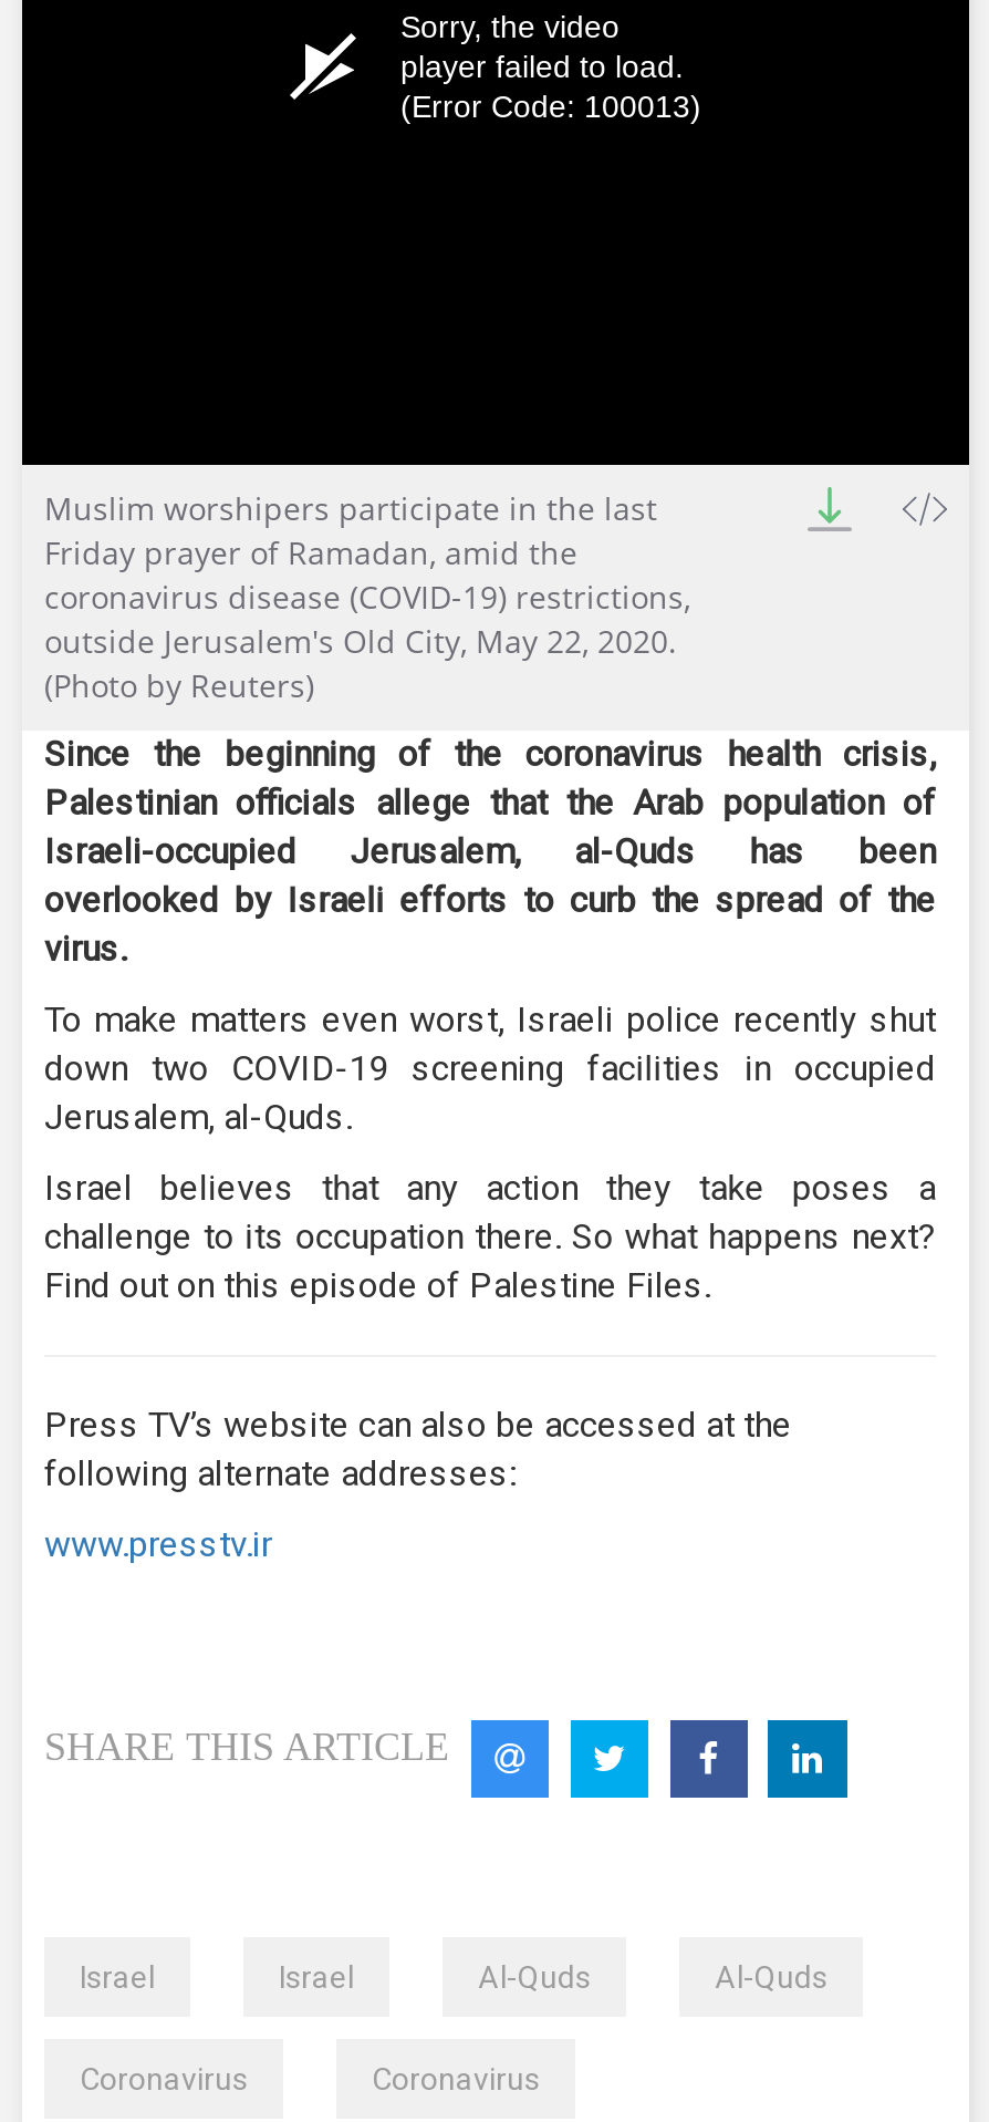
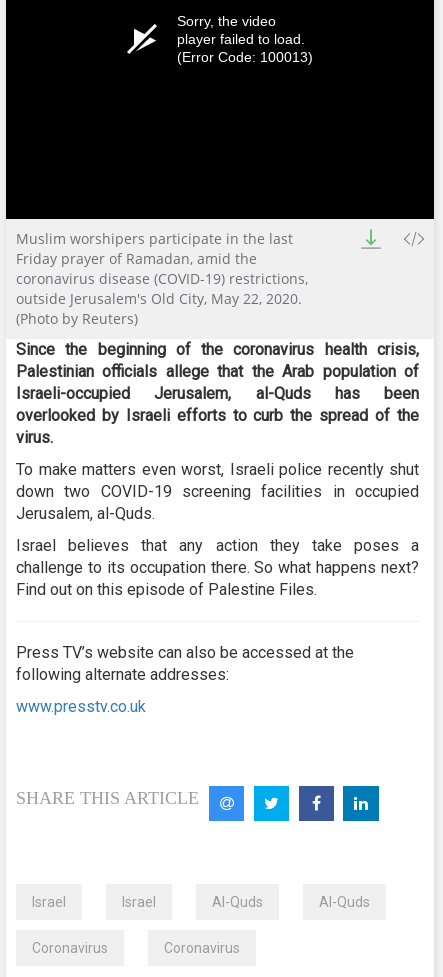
- www.presstv.ir
+ www.presstv.co.uk
